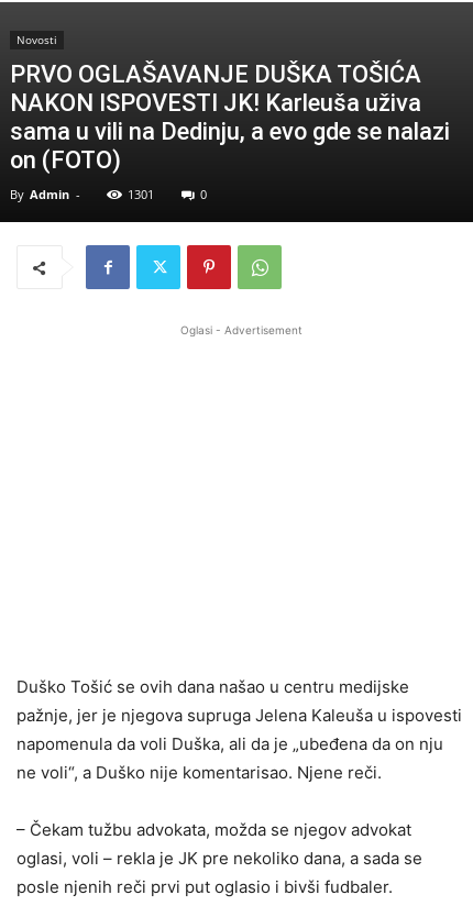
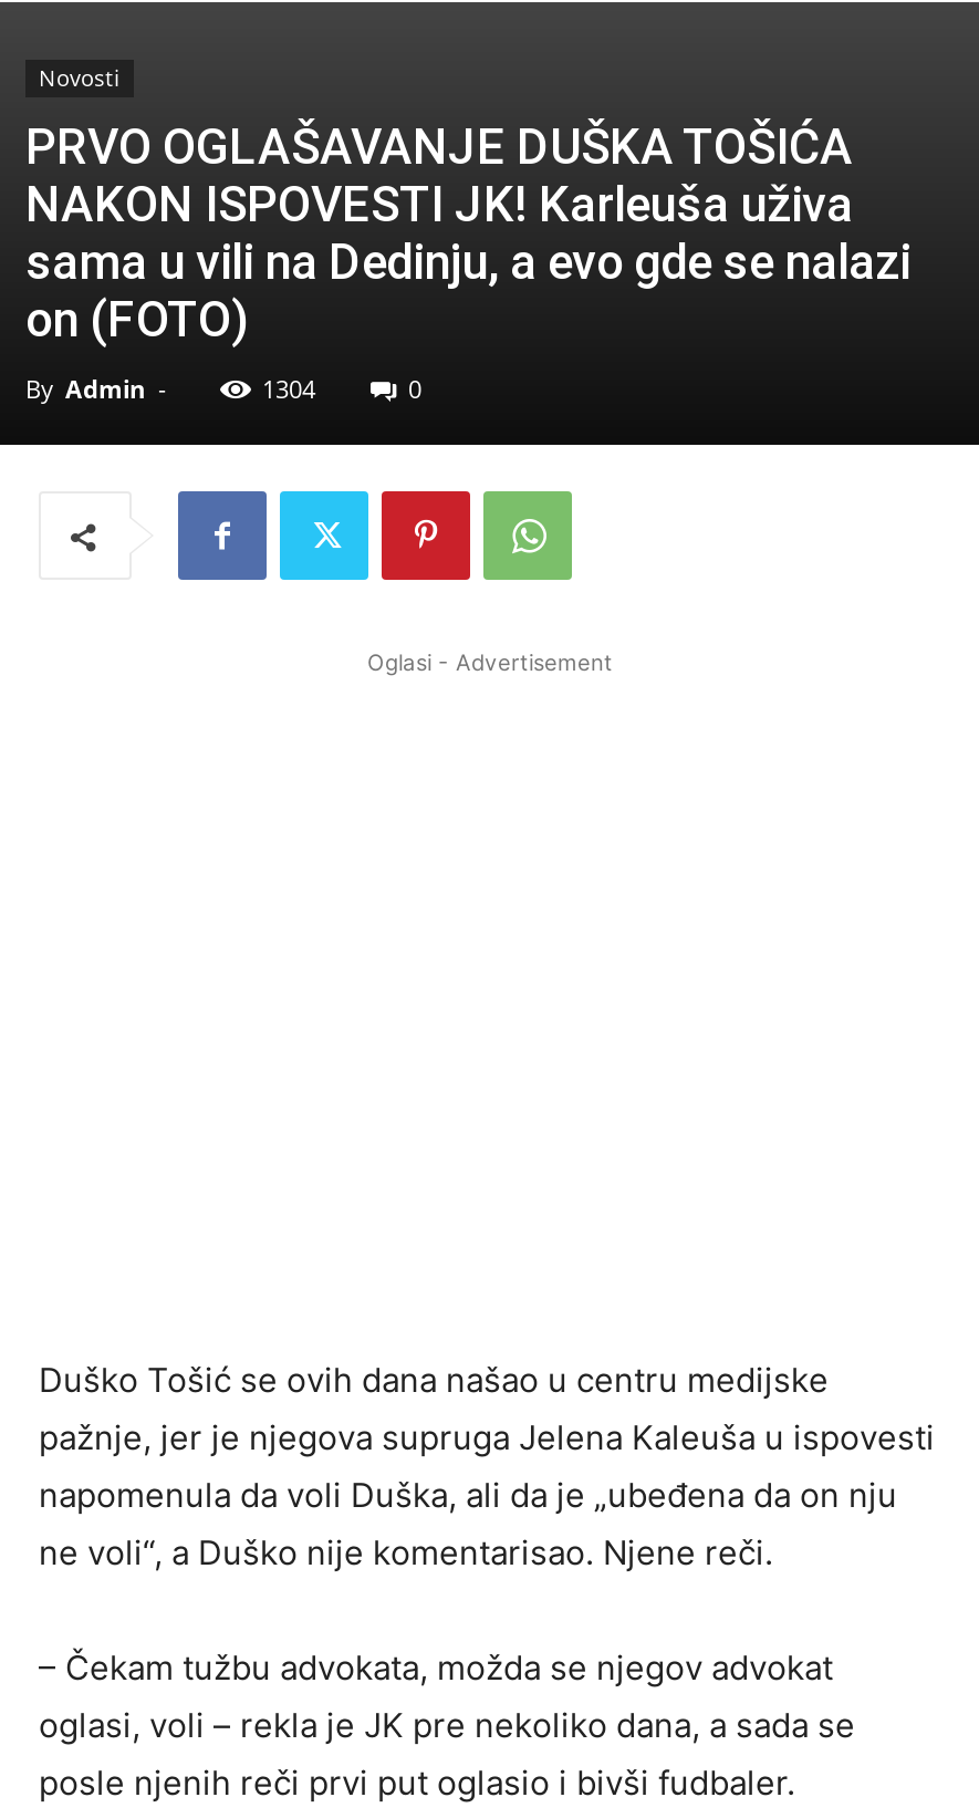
- 1301
+ 1304
